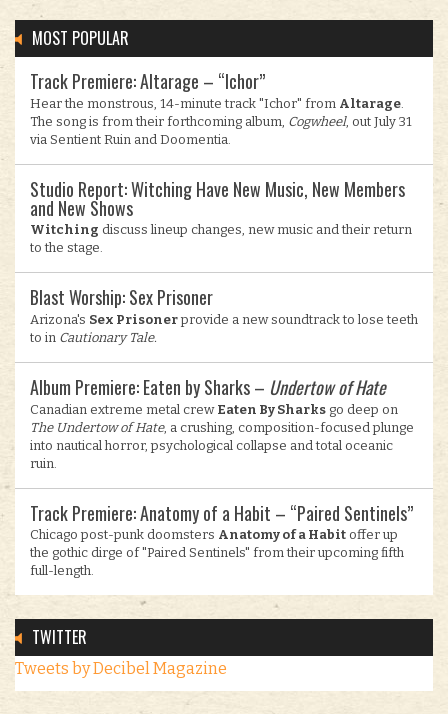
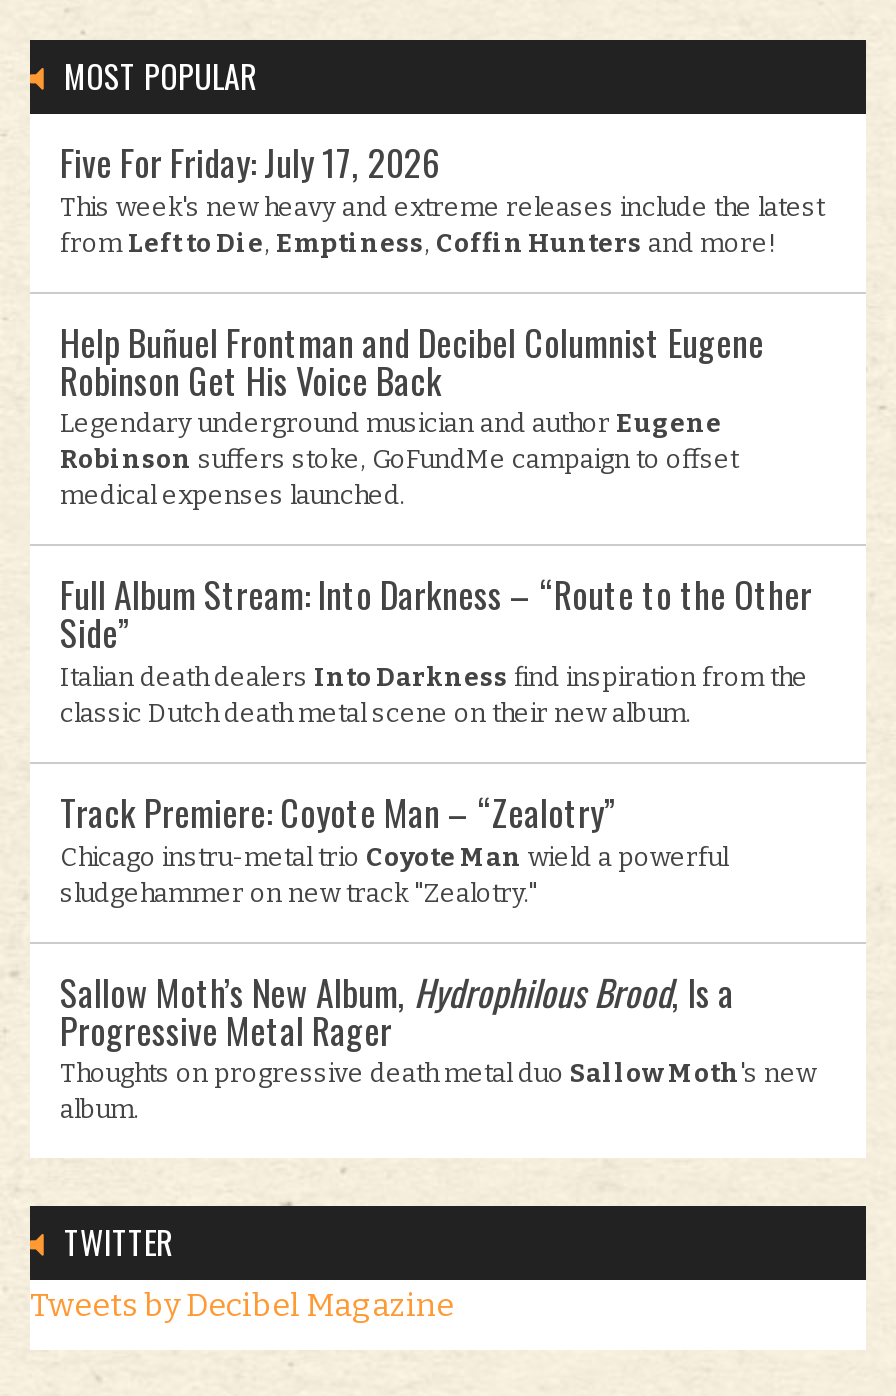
- Track Premiere: Altarage – “Ichor”
- Hear the monstrous, 14-minute track "Ichor" from Altarage.
- The song is from their forthcoming album, Cogwheel, out July 31
- via Sentient Ruin and Doomentia.
+ Five For Friday: July 17, 2026
+ This week's new heavy and extreme releases include the latest
+ from Left to Die, Emptiness, Coffin Hunters and more!

- Studio Report: Witching Have New Music, New Members
- and New Shows
- Witching discuss lineup changes, new music and their return
- to the stage.
+ Help Buñuel Frontman and Decibel Columnist Eugene
+ Robinson Get His Voice Back
+ Legendary underground musician and author Eugene
+ Robinson suffers stoke, GoFundMe campaign to offset
+ medical expenses launched.

- Blast Worship: Sex Prisoner
- Arizona's Sex Prisoner provide a new soundtrack to lose teeth
- to in Cautionary Tale.
+ Full Album Stream: Into Darkness – “Route to the Other
+ Side”
+ Italian death dealers Into Darkness find inspiration from the
+ classic Dutch death metal scene on their new album.

- Album Premiere: Eaten by Sharks – Undertow of Hate
- Canadian extreme metal crew Eaten By Sharks go deep on
- The Undertow of Hate, a crushing, composition-focused plunge
- into nautical horror, psychological collapse and total oceanic
- ruin.
+ Track Premiere: Coyote Man – “Zealotry”
+ Chicago instru-metal trio Coyote Man wield a powerful
+ sludgehammer on new track "Zealotry."

- Track Premiere: Anatomy of a Habit – “Paired Sentinels”
- Chicago post-punk doomsters Anatomy of a Habit offer up
- the gothic dirge of "Paired Sentinels" from their upcoming fifth
- full-length.
+ Sallow Moth’s New Album, Hydrophilous Brood, Is a
+ Progressive Metal Rager
+ Thoughts on progressive death metal duo Sallow Moth's new
+ album.
